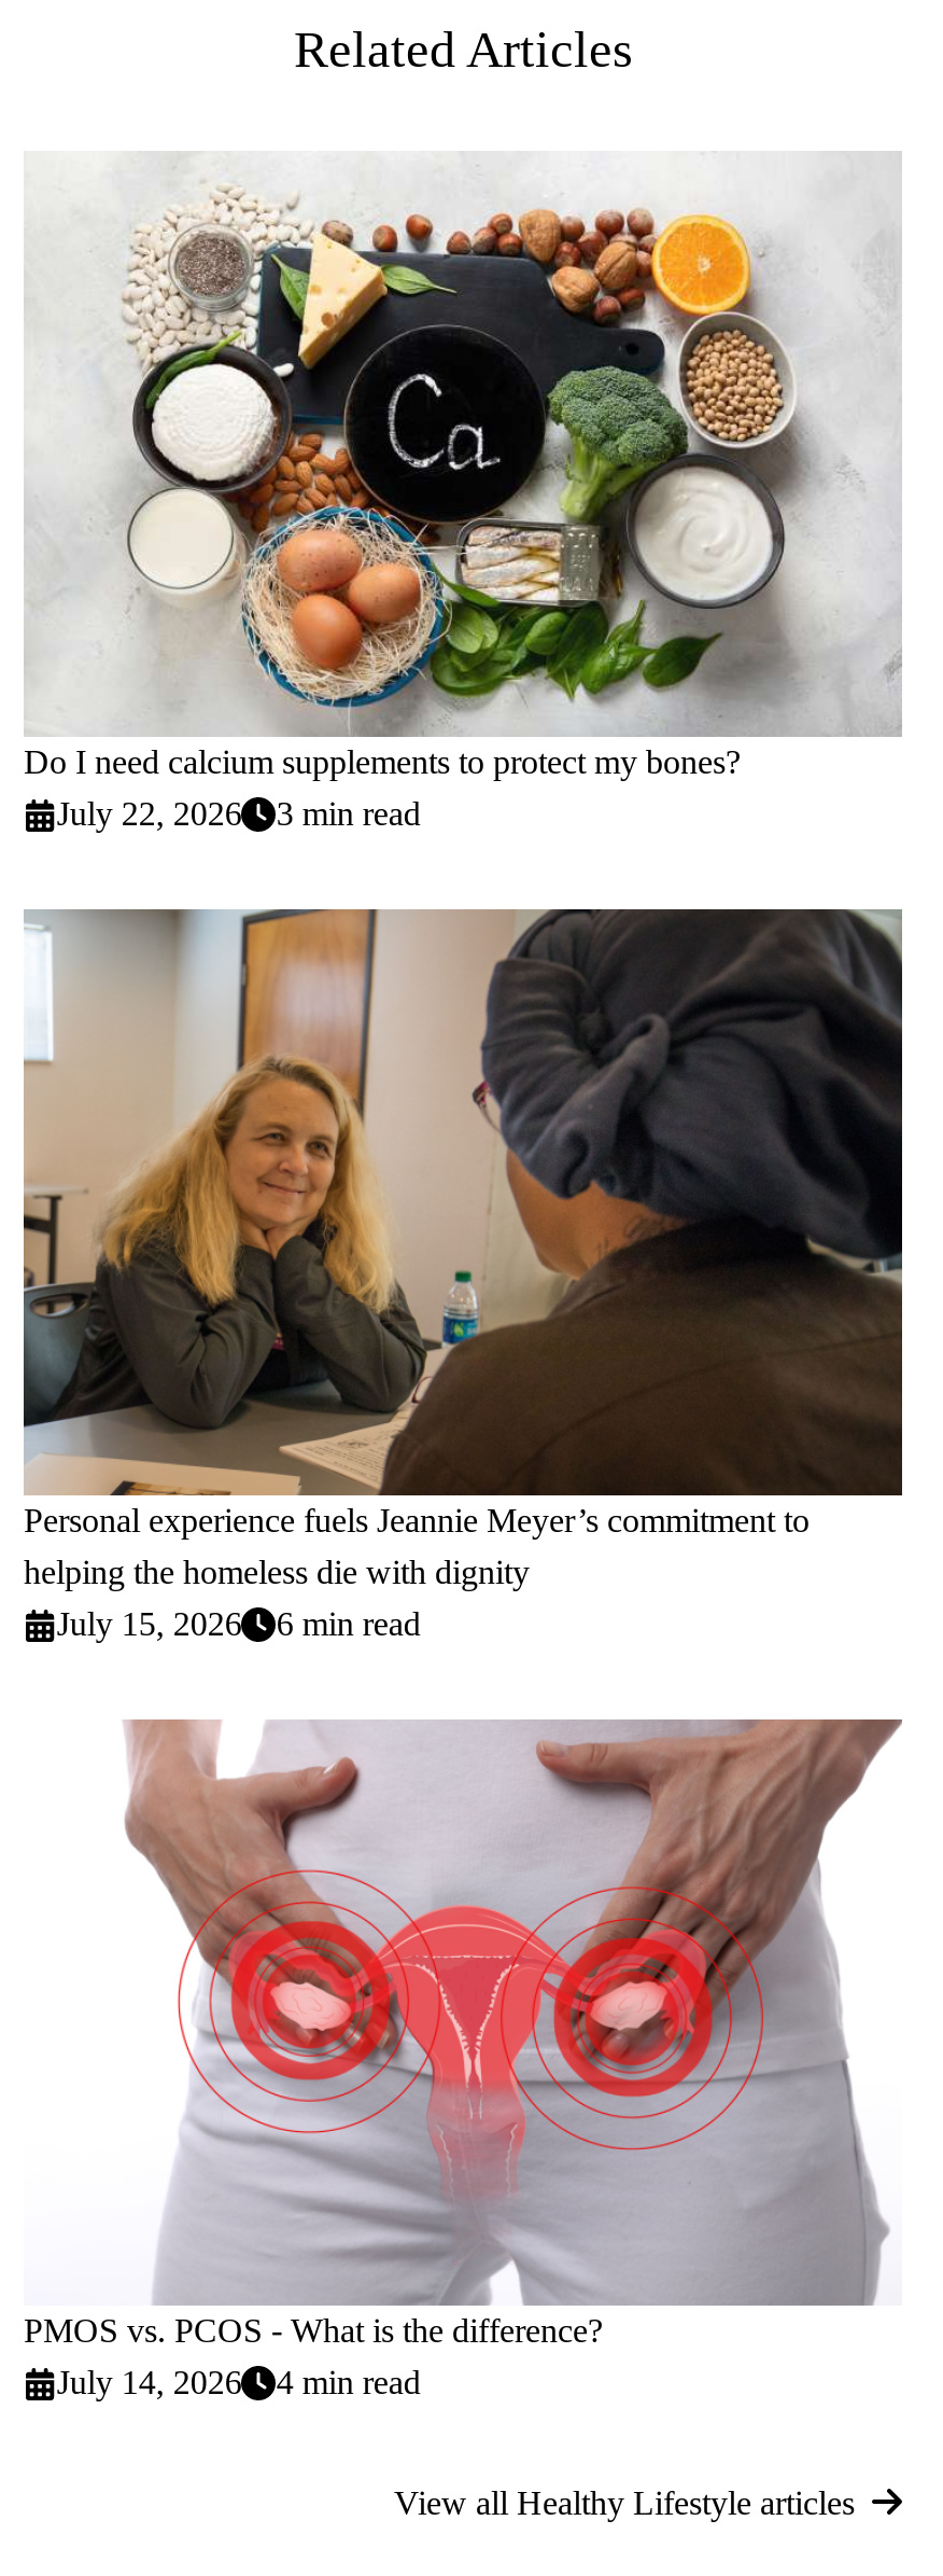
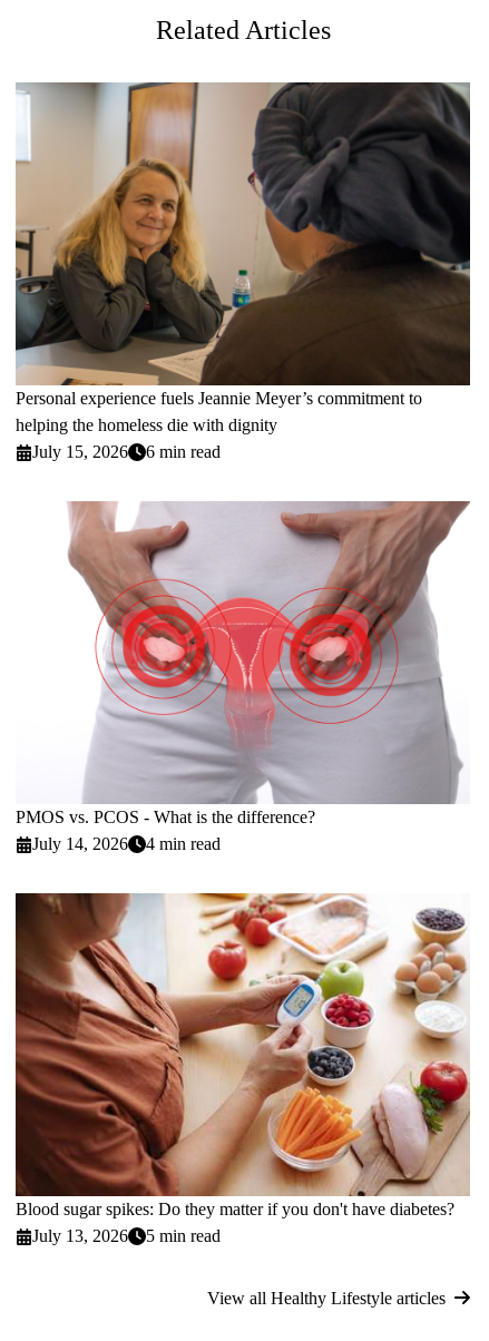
- [image]
- Do I need calcium supplements to protect my bones?
- July 22, 2026
- 3 min read

moved up: [image] | Personal experience fuels Jeannie Meyer’s commitment to | helping the homeless die with dignity | July 15, 2026 | 6 min read | PMOS vs. PCOS - What is the difference? | July 14, 2026 | 4 min read

+ [image]
+ Blood sugar spikes: Do they matter if you don't have diabetes?
+ July 13, 2026
+ 5 min read
